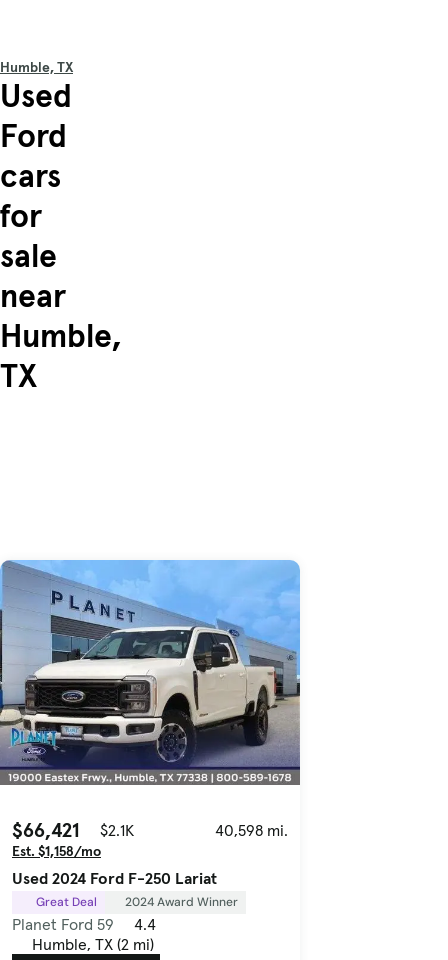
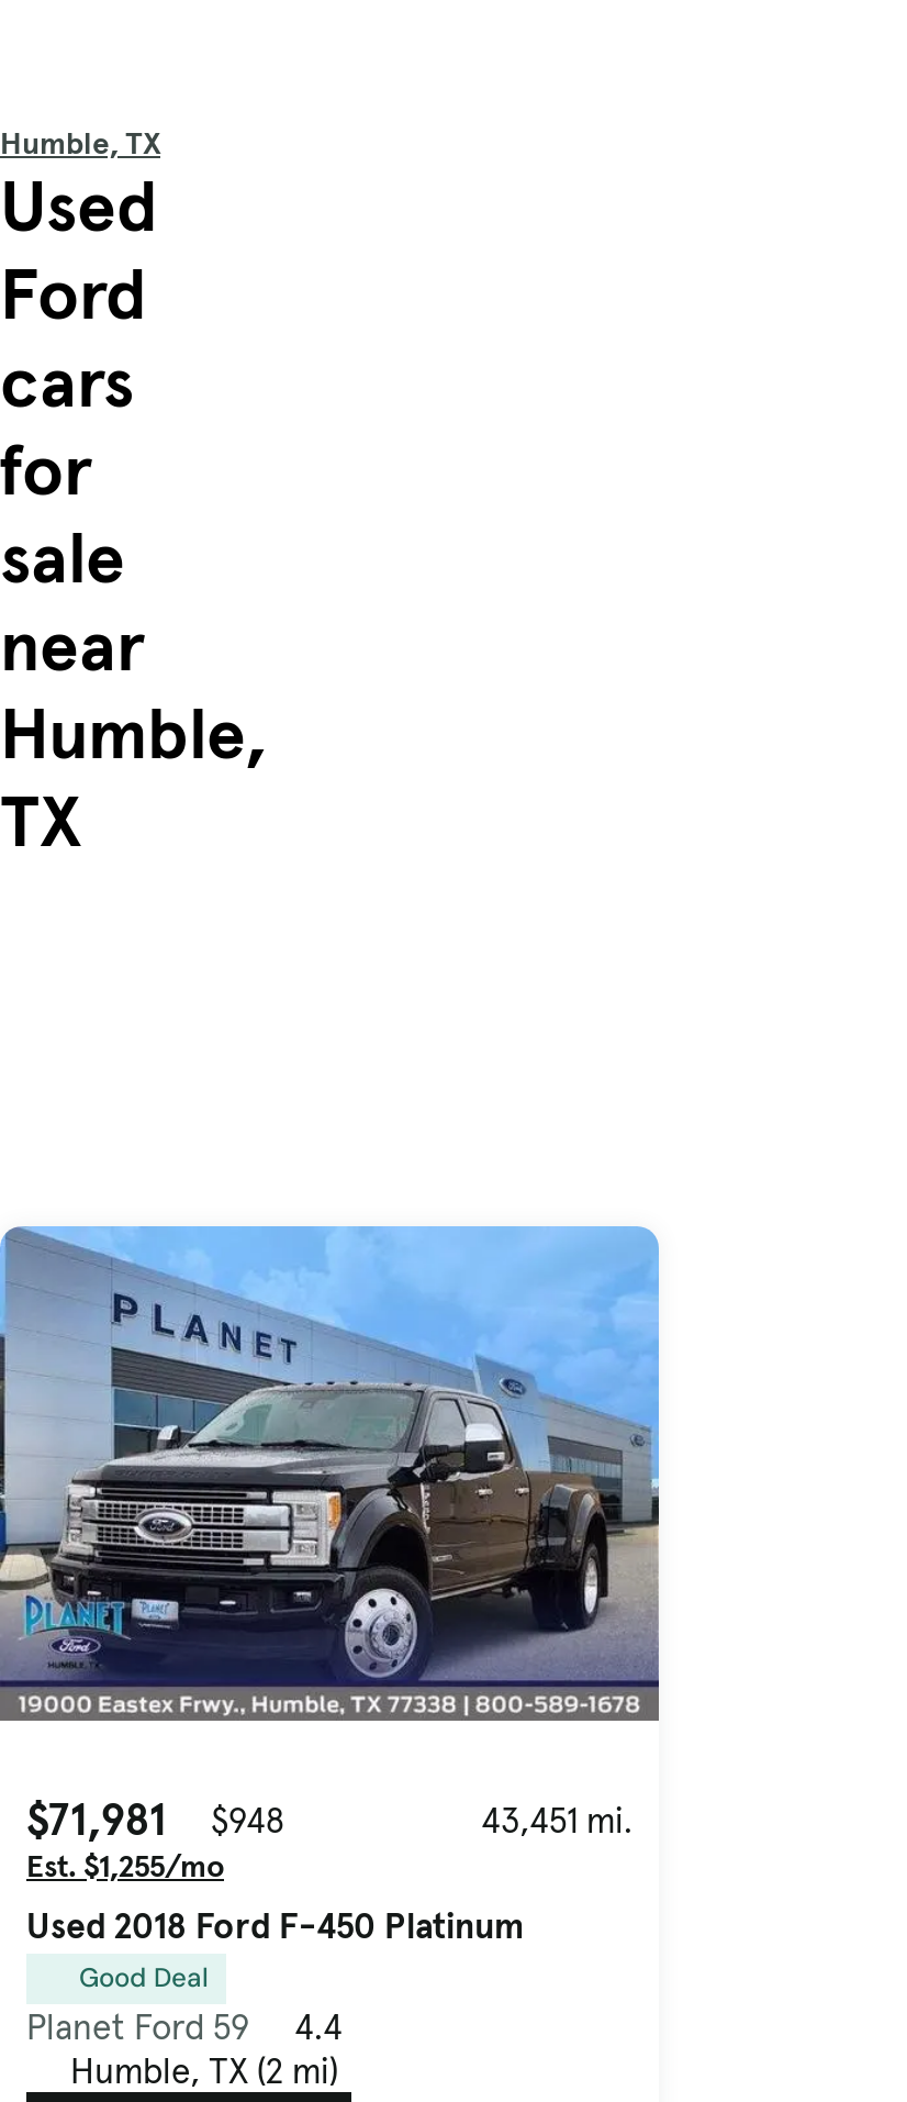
- [image]
+ [image]

- $66,421
- $2.1K
- 40,598 mi.
- Est. $1,158/mo
- Used 2024 Ford F-250 Lariat
- Great Deal
- 2024 Award Winner
+ $71,981
+ $948
+ 43,451 mi.
+ Est. $1,255/mo
+ Used 2018 Ford F-450 Platinum
+ Good Deal
